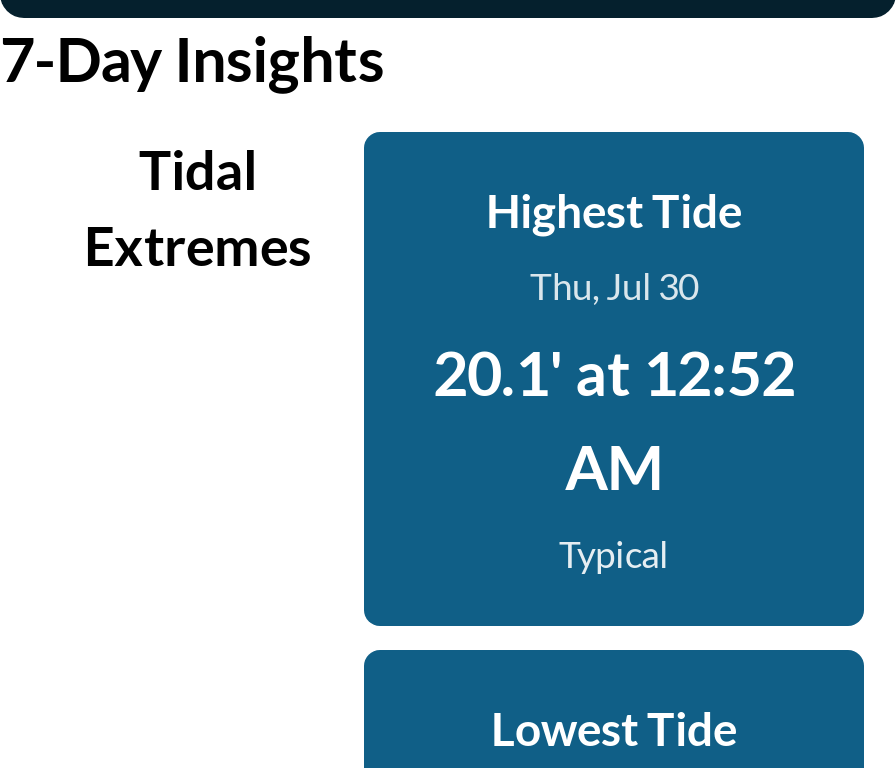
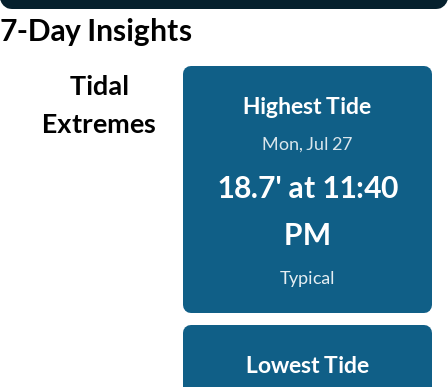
- Thu, Jul 30
- 20.1' at 12:52
- AM
+ Mon, Jul 27
+ 18.7' at 11:40
+ PM
